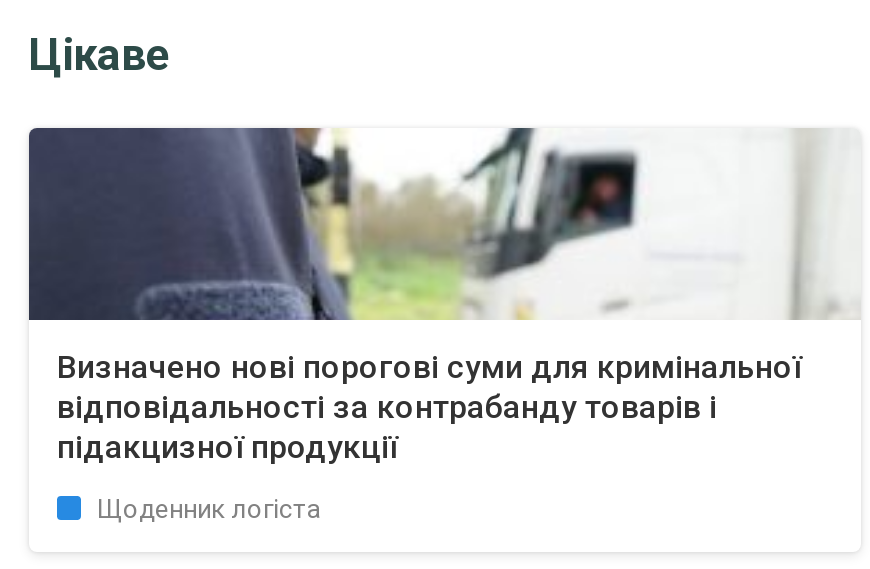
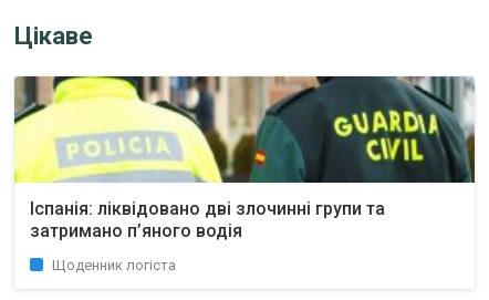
- [image]
- Визначено нові порогові суми для кримінальної
- відповідальності за контрабанду товарів і
- підакцизної продукції
+ [image]
+ Іспанія: ліквідовано дві злочинні групи та
+ затримано п’яного водія
